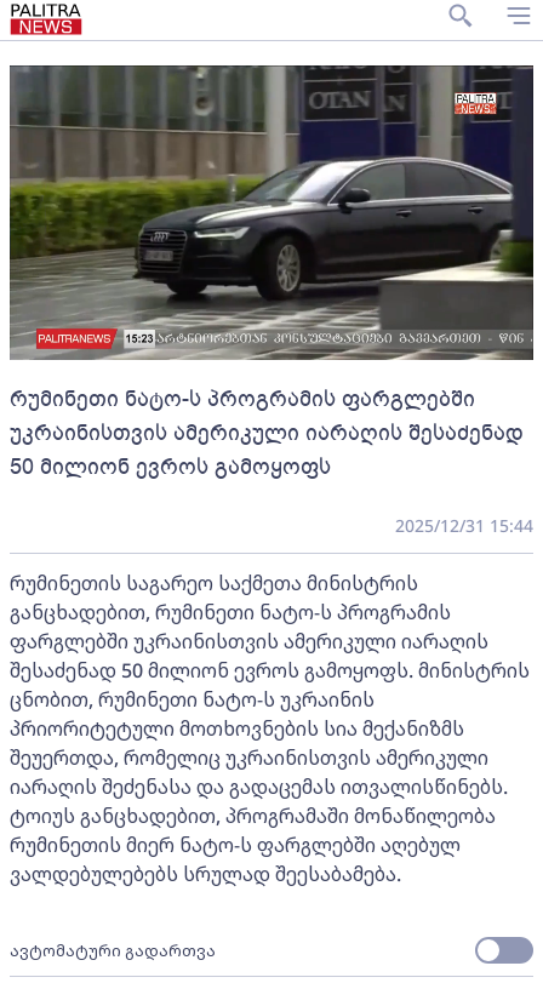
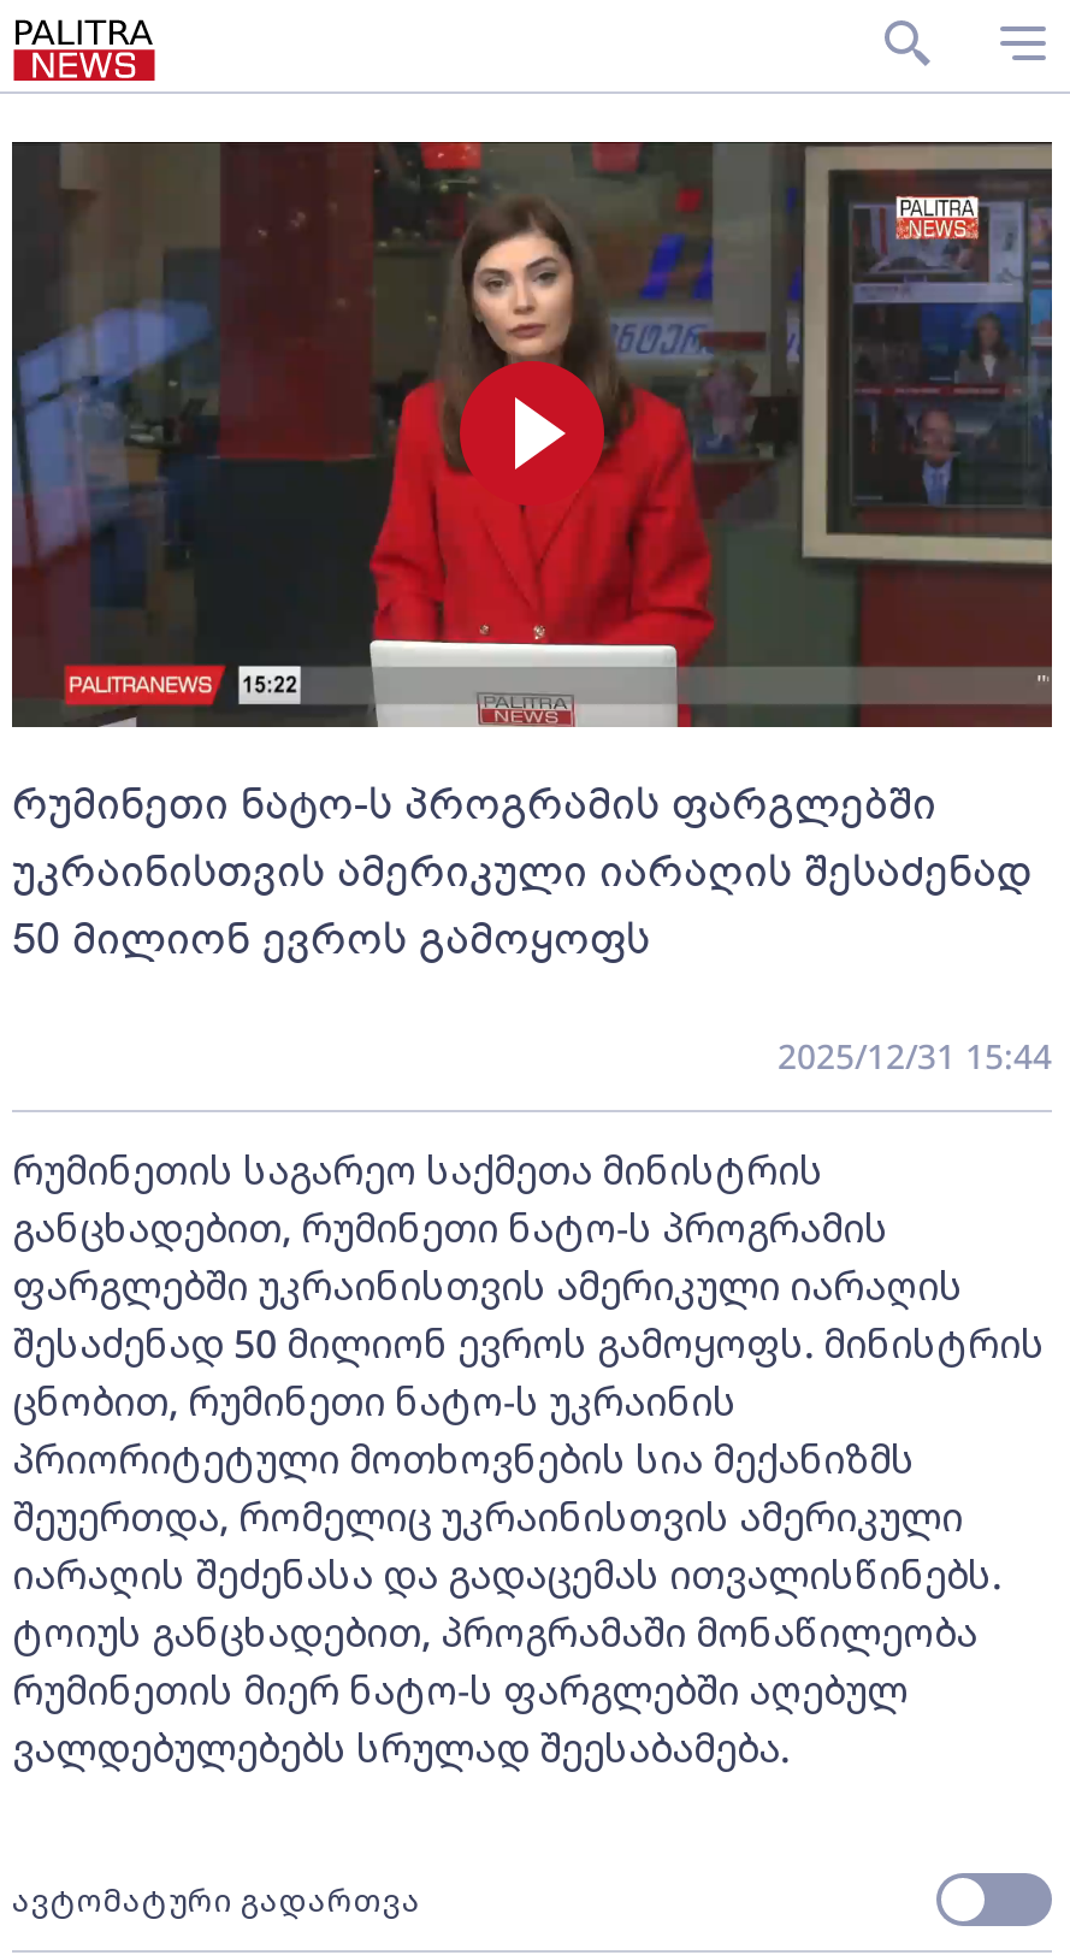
- [image]
+ [image]
